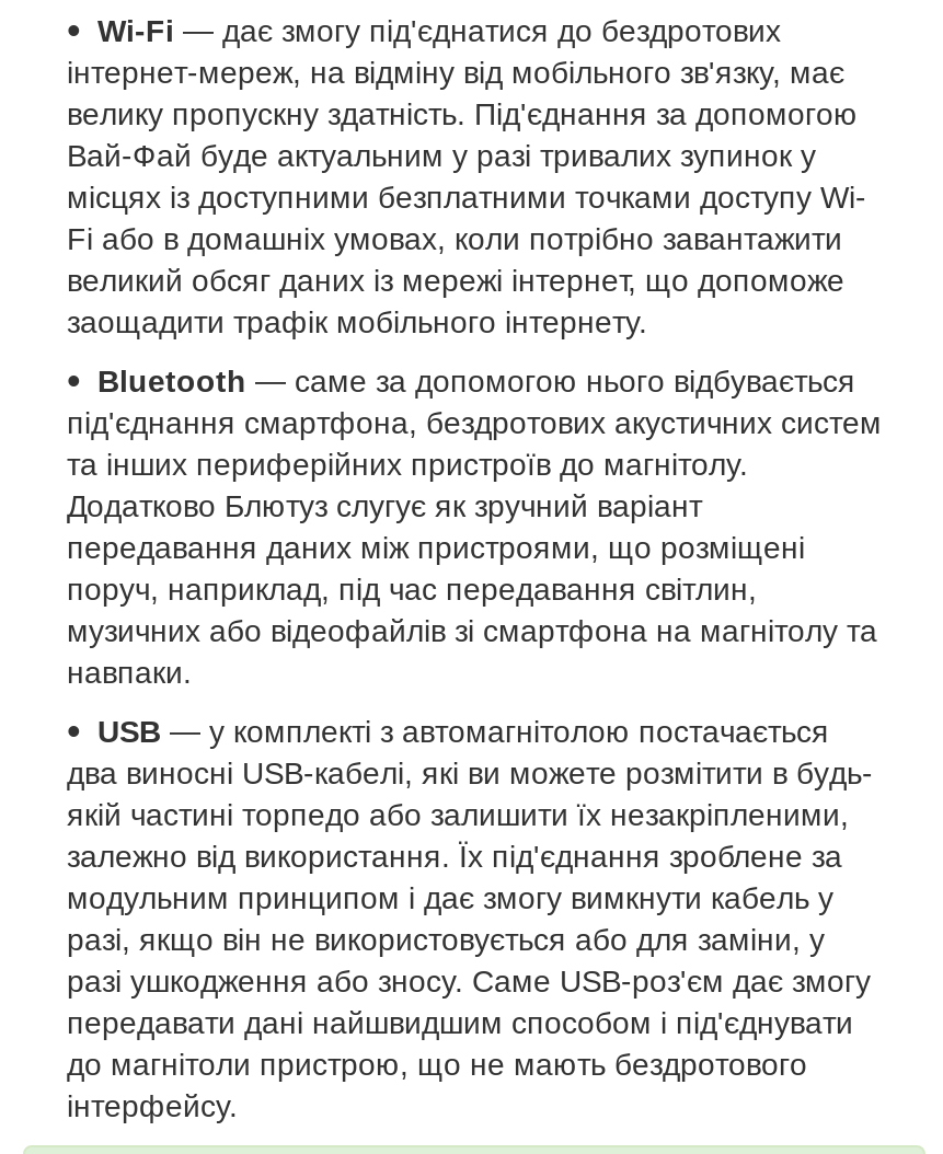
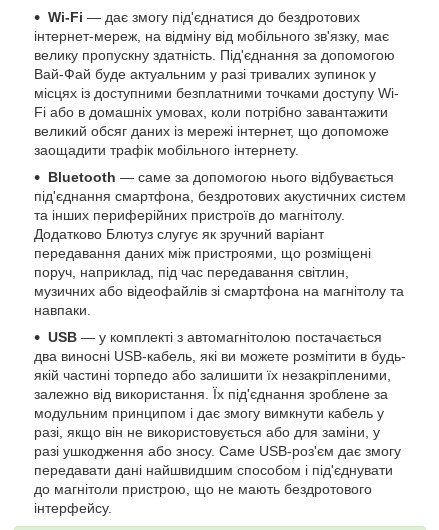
- два виносні USB-кабелі, які ви можете розмітити в будь-
+ два виносні USB-кабель, які ви можете розмітити в будь-
